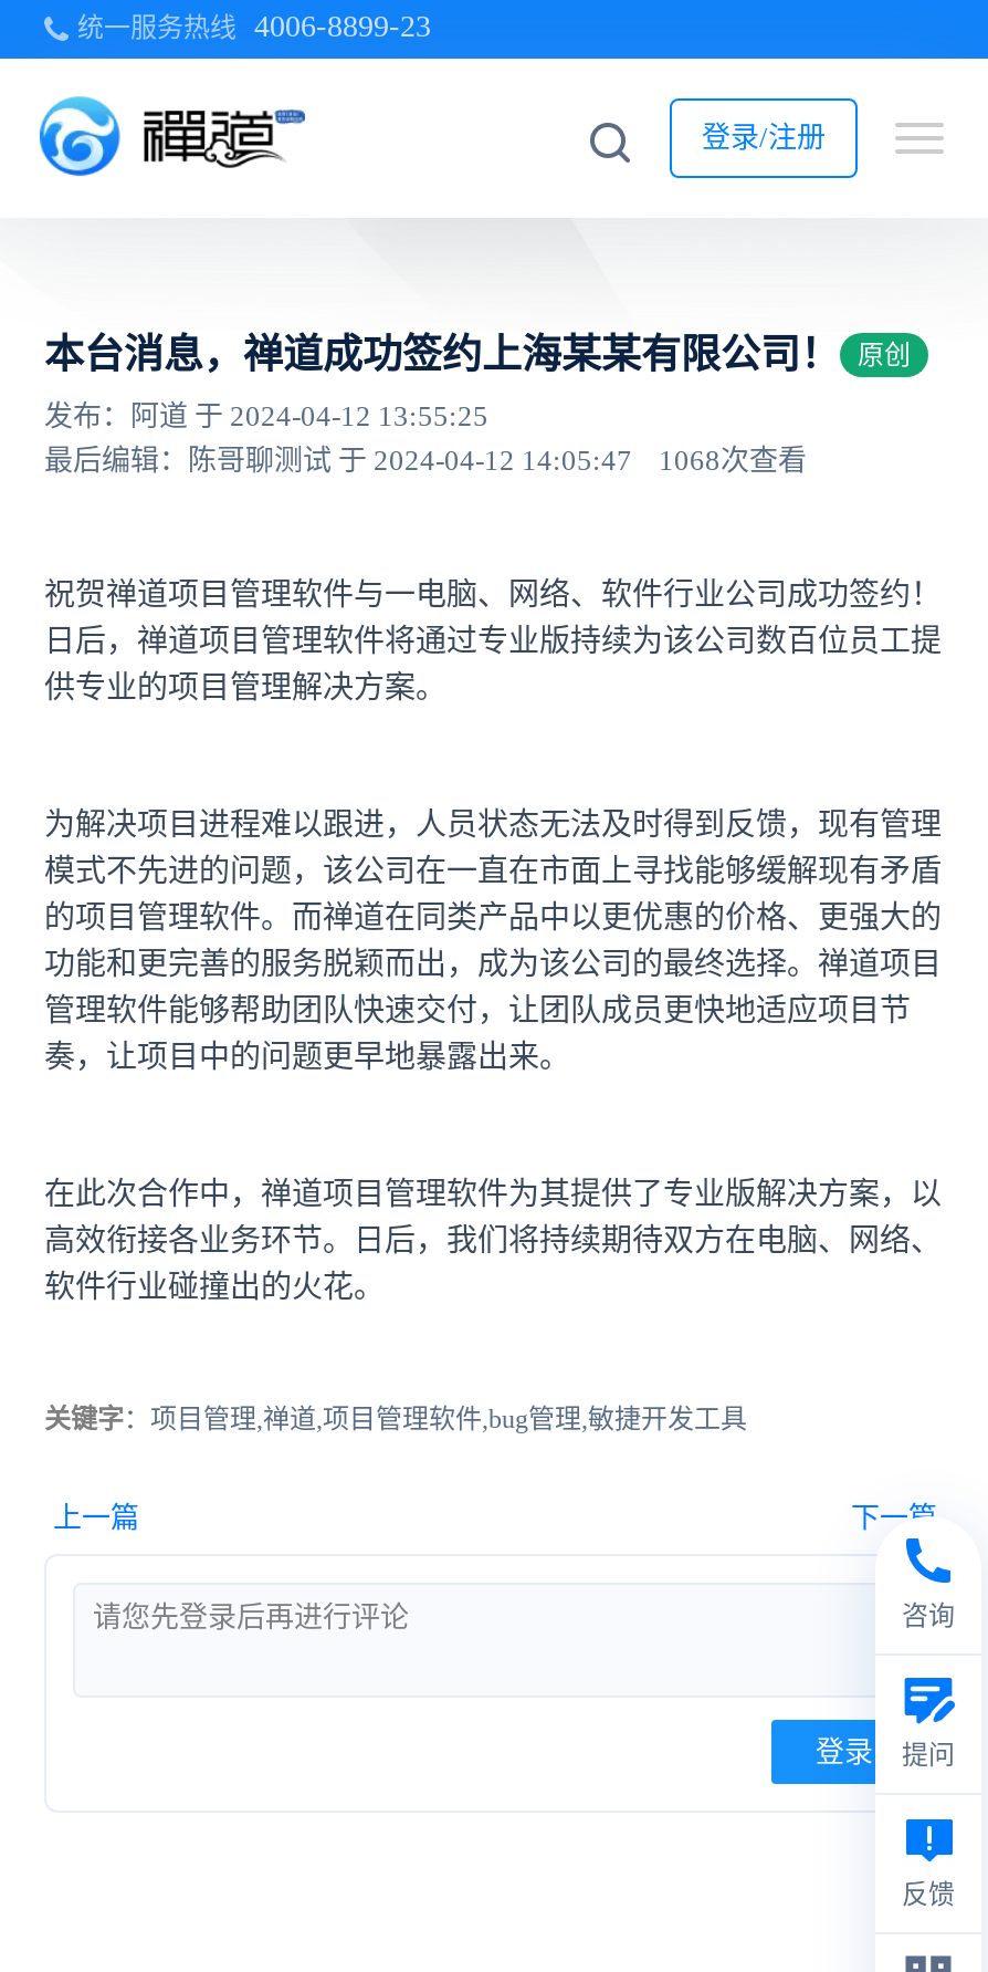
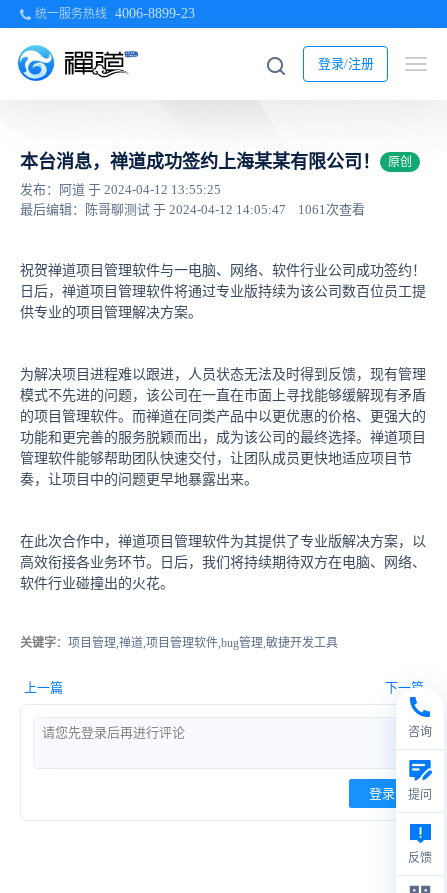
- 最后编辑：陈哥聊测试 于 2024-04-12 14:05:47 1068次查看
+ 最后编辑：陈哥聊测试 于 2024-04-12 14:05:47 1061次查看
